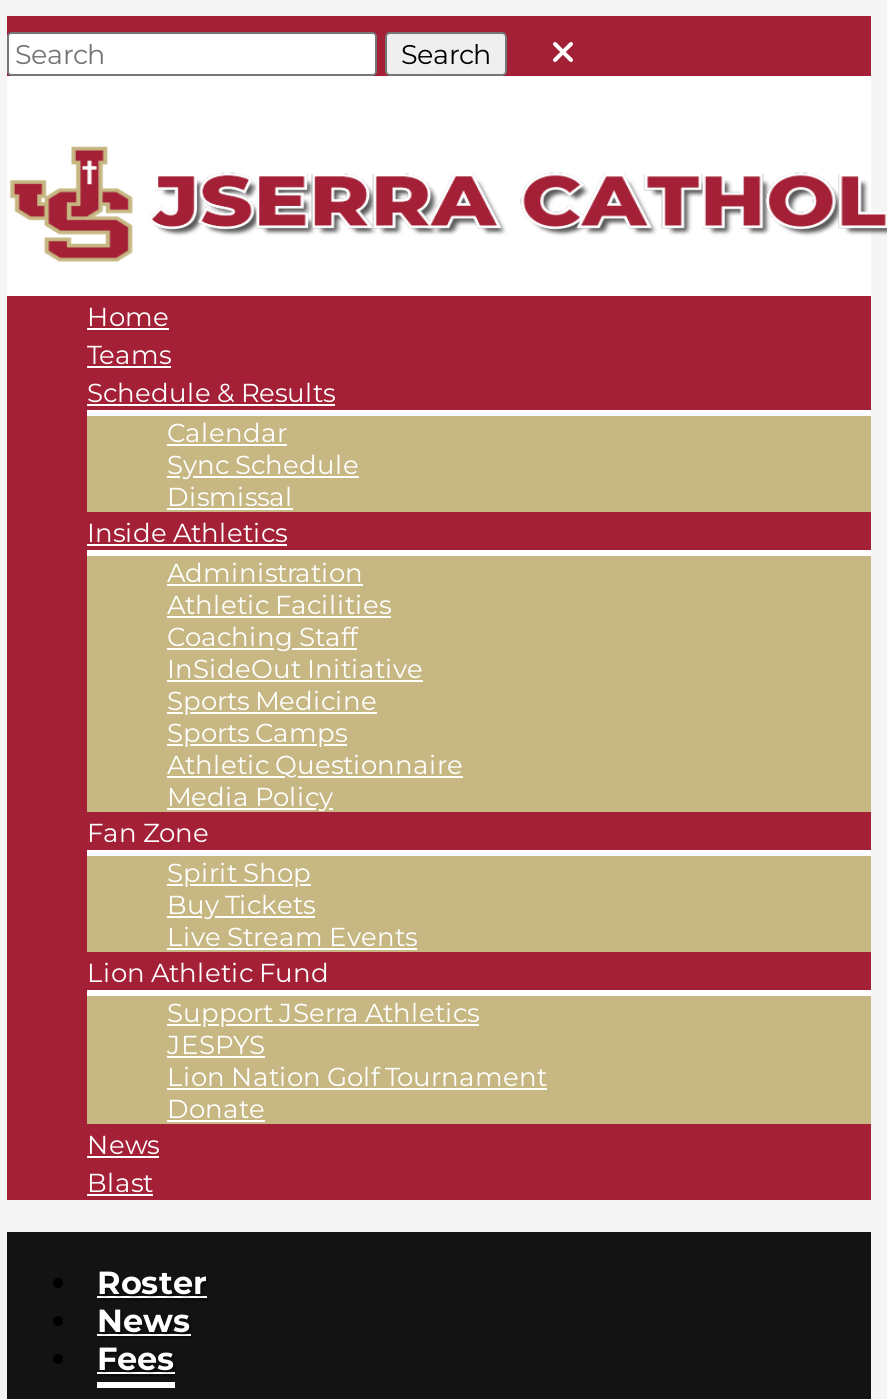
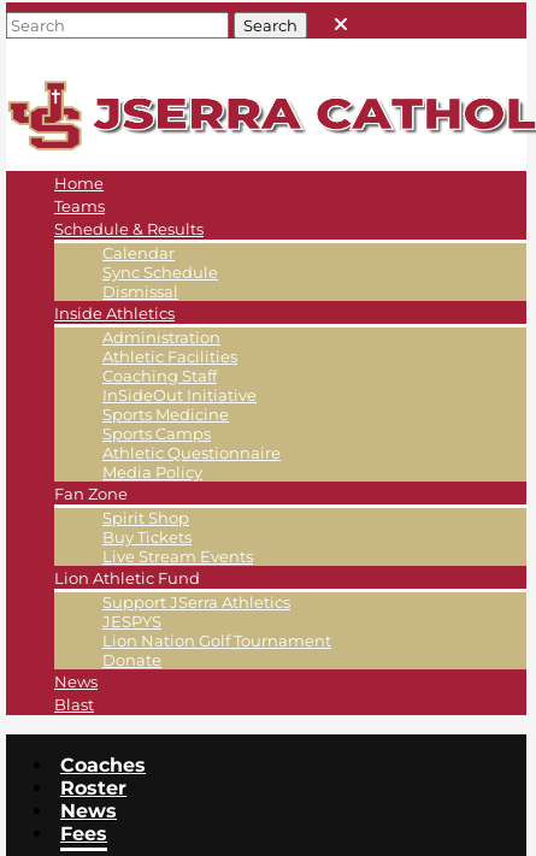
+ Coaches
